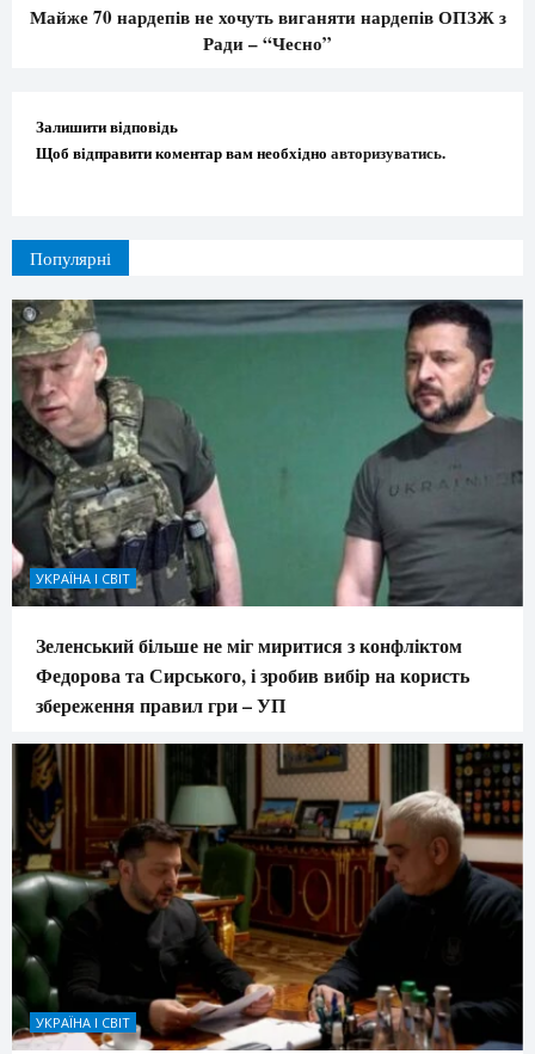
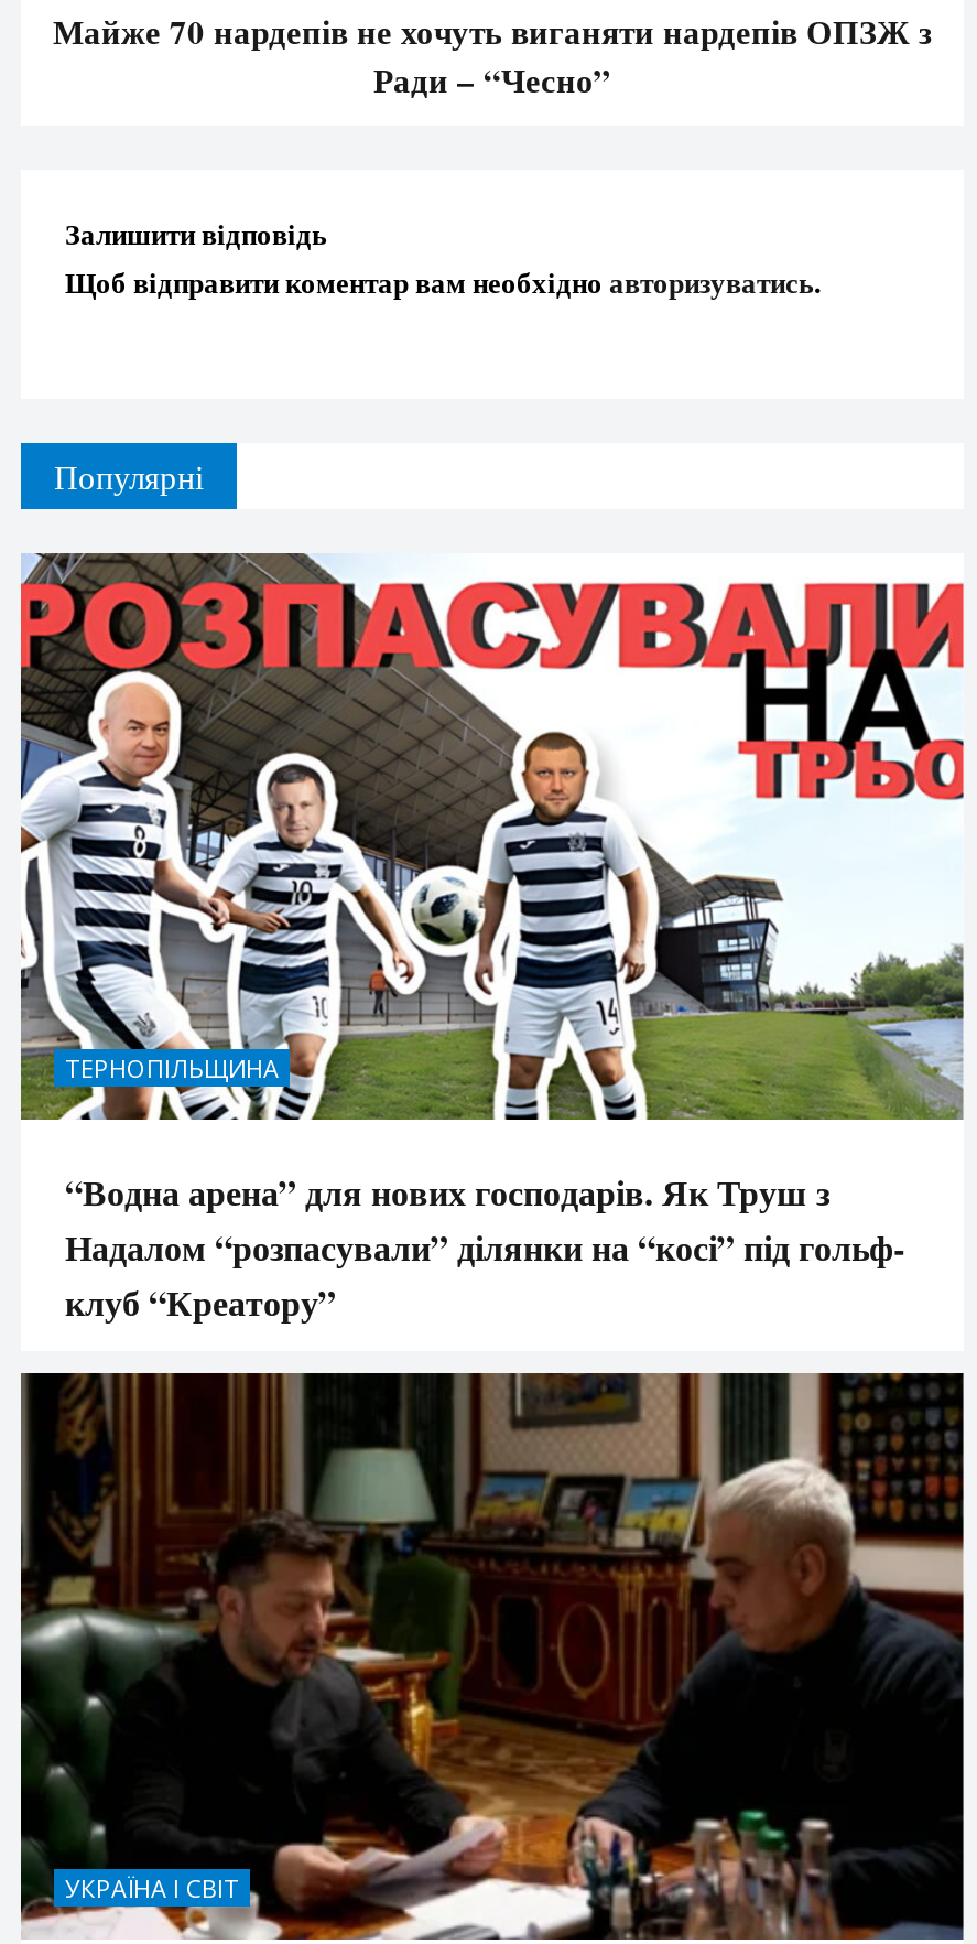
- [image]
- УКРАЇНА І СВІТ
+ [image]
+ ТЕРНОПІЛЬЩИНА

- Зеленський більше не міг миритися з конфліктом
- Федорова та Сирського, і зробив вибір на користь
- збереження правил гри – УП
+ “Водна арена” для нових господарів. Як Труш з
+ Надалом “розпасували” ділянки на “косі” під гольф-
+ клуб “Креатору”
